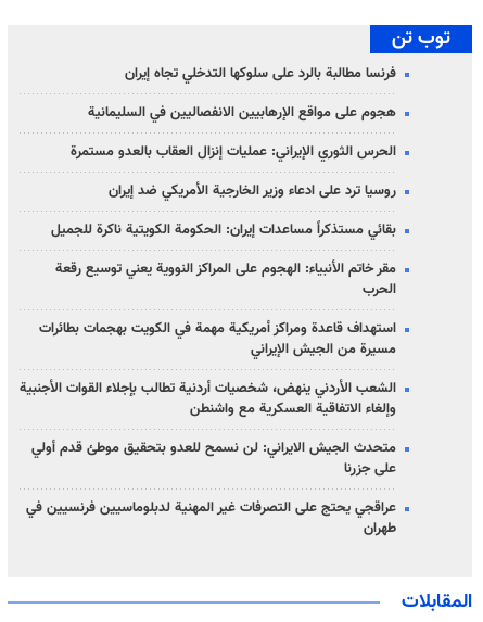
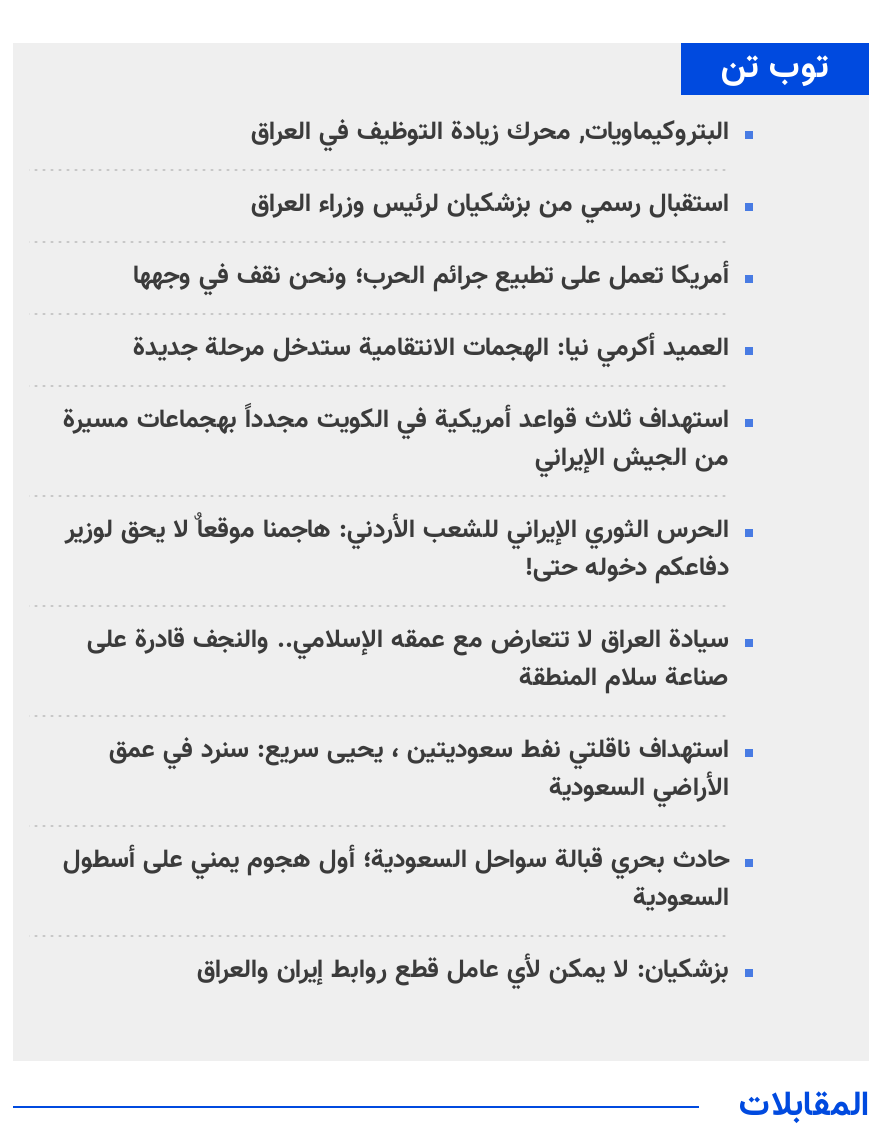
- فرنسا مطالبة بالرد على سلوكها التدخلي تجاه إيران
+ البتروكيماويات, محرك زيادة التوظيف في العراق

- هجوم على مواقع الإرهابيين الانفصاليين في السليمانية
+ استقبال رسمي من بزشكيان لرئيس وزراء العراق

- الحرس الثوري الإيراني: عمليات إنزال العقاب بالعدو مستمرة
+ أمريكا تعمل على تطبيع جرائم الحرب؛ ونحن نقف في وجهها

- روسيا ترد على ادعاء وزير الخارجية الأمريكي ضد إيران
+ العميد أكرمي نيا: الهجمات الانتقامية ستدخل مرحلة جديدة

- بقائي مستذكراً مساعدات إيران: الحكومة الكويتية ناكرة للجميل
+ استهداف ثلاث قواعد أمريكية في الكويت مجدداً بهجماعات مسيرة
+ من الجيش الإيراني

- مقر خاتم الأنبياء: الهجوم على المراكز النووية يعني توسيع رقعة
- الحرب
+ الحرس الثوري الإيراني للشعب الأردني: هاجمنا موقعاٌ لا يحق لوزير
+ دفاعكم دخوله حتى!

- استهداف قاعدة ومراكز أمريكية مهمة في الكويت بهجمات بطائرات
- مسيرة من الجيش الإيراني
+ سيادة العراق لا تتعارض مع عمقه الإسلامي.. والنجف قادرة على
+ صناعة سلام المنطقة

- الشعب الأردني ینهض، شخصيات أردنية تطالب بإجلاء القوات الأجنبية
- وإلغاء الاتفاقية العسكرية مع واشنطن
+ استهداف ناقلتي نفط سعوديتين ، يحيى سريع: سنرد في عمق
+ الأراضي السعودية

- متحدث الجيش الايراني: لن نسمح للعدو بتحقيق موطئ قدم أولي
- على جزرنا
+ حادث بحري قبالة سواحل السعودية؛ أول هجوم يمني على أسطول
+ السعودية

- عراقجي يحتج على التصرفات غير المهنية لدبلوماسيين فرنسيين في
- طهران
+ بزشكيان: لا يمكن لأي عامل قطع روابط إيران والعراق
